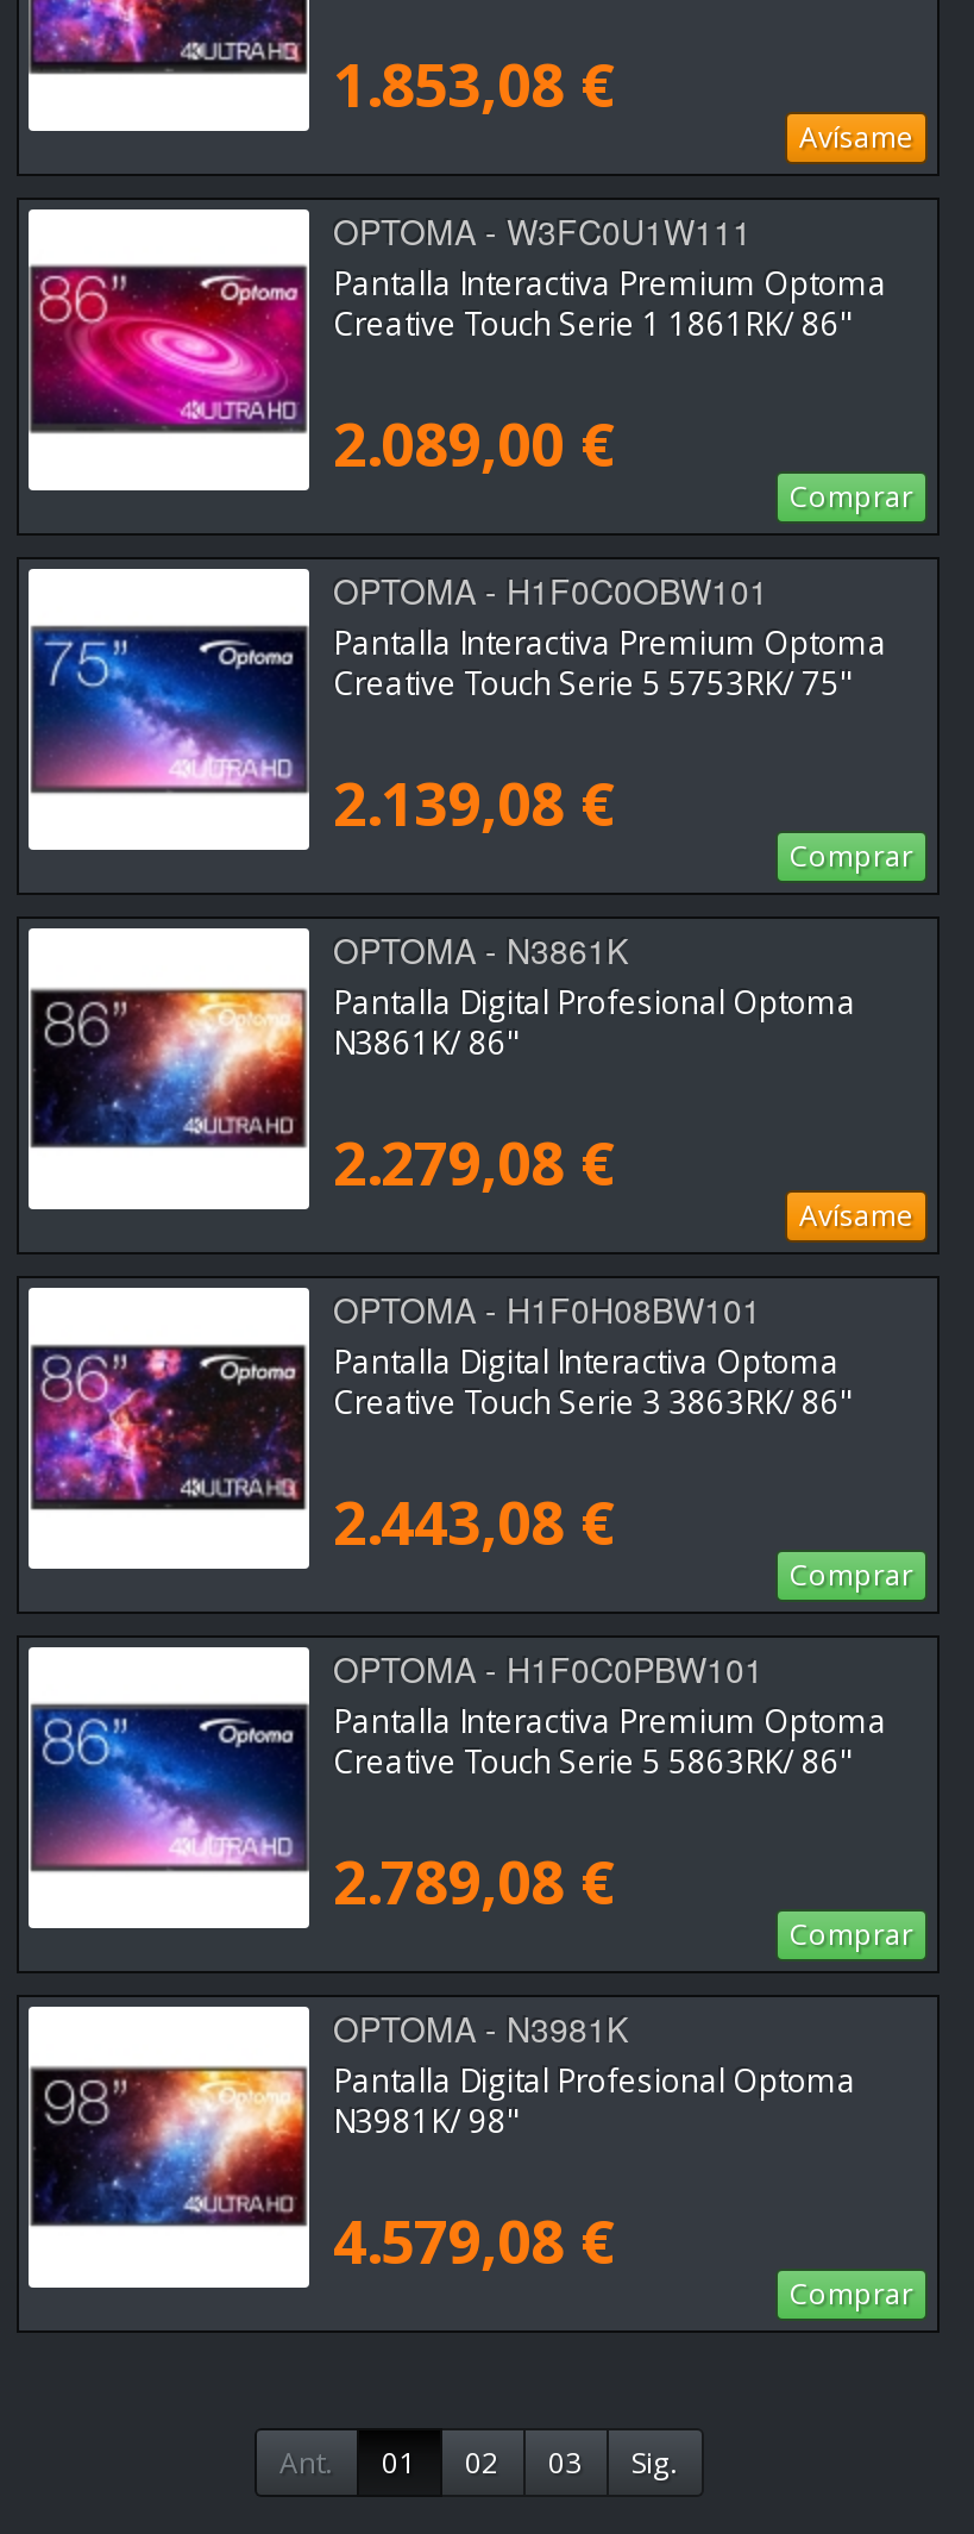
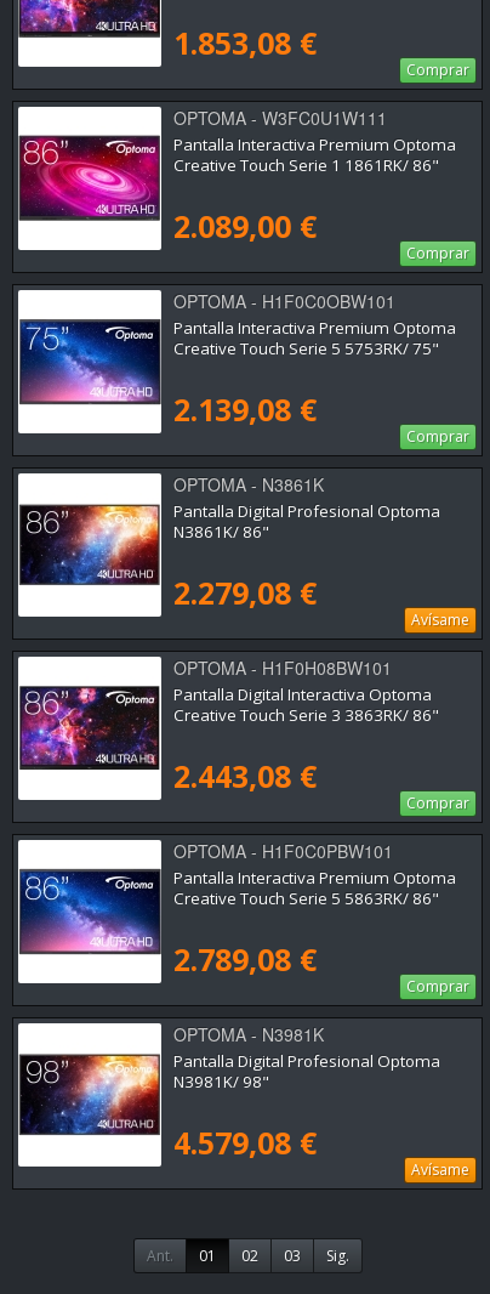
- Avísame
+ Comprar

- Comprar
+ Avísame
